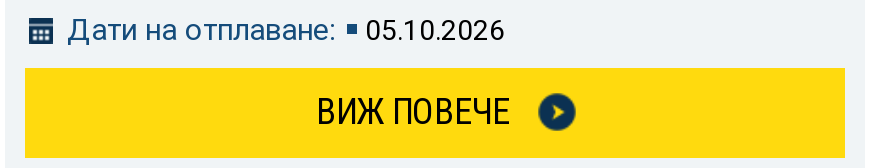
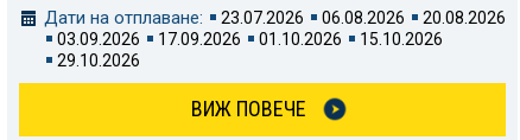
- 05.10.2026
+ 23.07.2026
+ 06.08.2026
+ 20.08.2026
+ 03.09.2026
+ 17.09.2026
+ 01.10.2026
+ 15.10.2026
+ 29.10.2026
